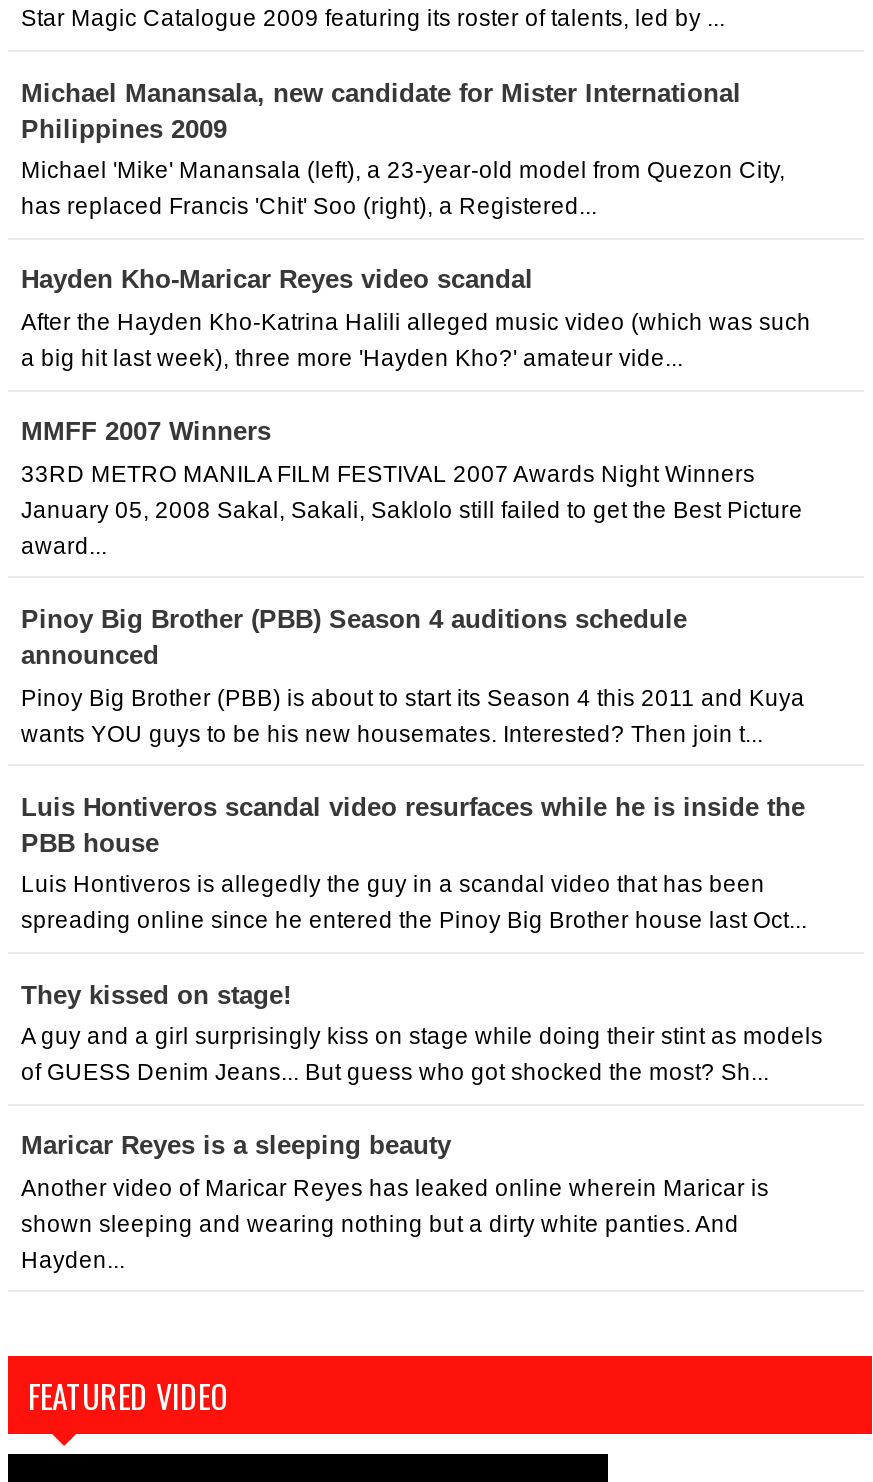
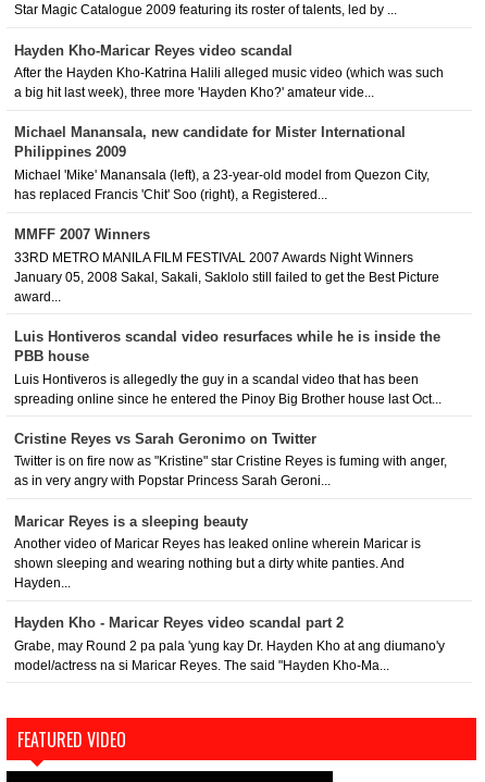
moved down: Michael Manansala, new candidate for Mister International | Philippines 2009 | Michael 'Mike' Manansala (left), a 23-year-old model from Quezon City, | has replaced Francis 'Chit' Soo (right), a Registered...

moved up: Hayden Kho-Maricar Reyes video scandal | After the Hayden Kho-Katrina Halili alleged music video (which was such | a big hit last week), three more 'Hayden Kho?' amateur vide...

- Pinoy Big Brother (PBB) Season 4 auditions schedule
- announced
- Pinoy Big Brother (PBB) is about to start its Season 4 this 2011 and Kuya
- wants YOU guys to be his new housemates. Interested? Then join t...

moved up: Luis Hontiveros scandal video resurfaces while he is inside the | PBB house | Luis Hontiveros is allegedly the guy in a scandal video that has been | spreading online since he entered the Pinoy Big Brother house last Oct...

- They kissed on stage!
+ Cristine Reyes vs Sarah Geronimo on Twitter

- A guy and a girl surprisingly kiss on stage while doing their stint as models
+ Twitter is on fire now as "Kristine" star Cristine Reyes is fuming with anger,

- of GUESS Denim Jeans... But guess who got shocked the most? Sh...
+ as in very angry with Popstar Princess Sarah Geroni...

moved up: Maricar Reyes is a sleeping beauty | Another video of Maricar Reyes has leaked online wherein Maricar is | shown sleeping and wearing nothing but a dirty white panties. And | Hayden...

+ Hayden Kho - Maricar Reyes video scandal part 2
+ Grabe, may Round 2 pa pala 'yung kay Dr. Hayden Kho at ang diumano'y
+ model/actress na si Maricar Reyes. The said "Hayden Kho-Ma...
